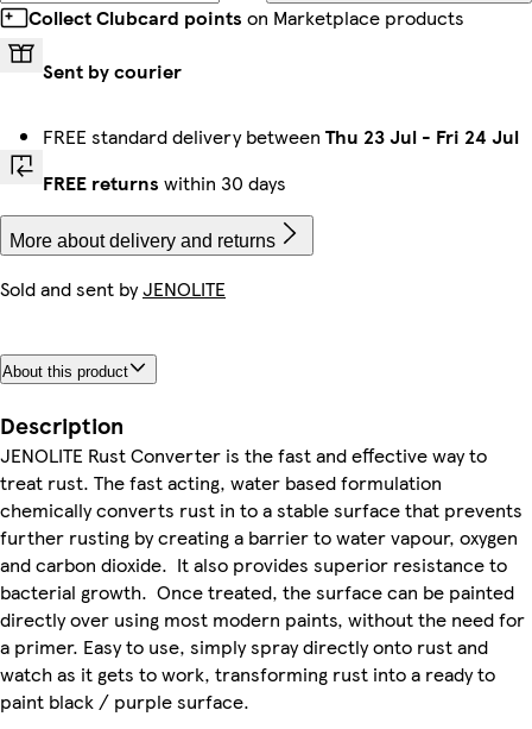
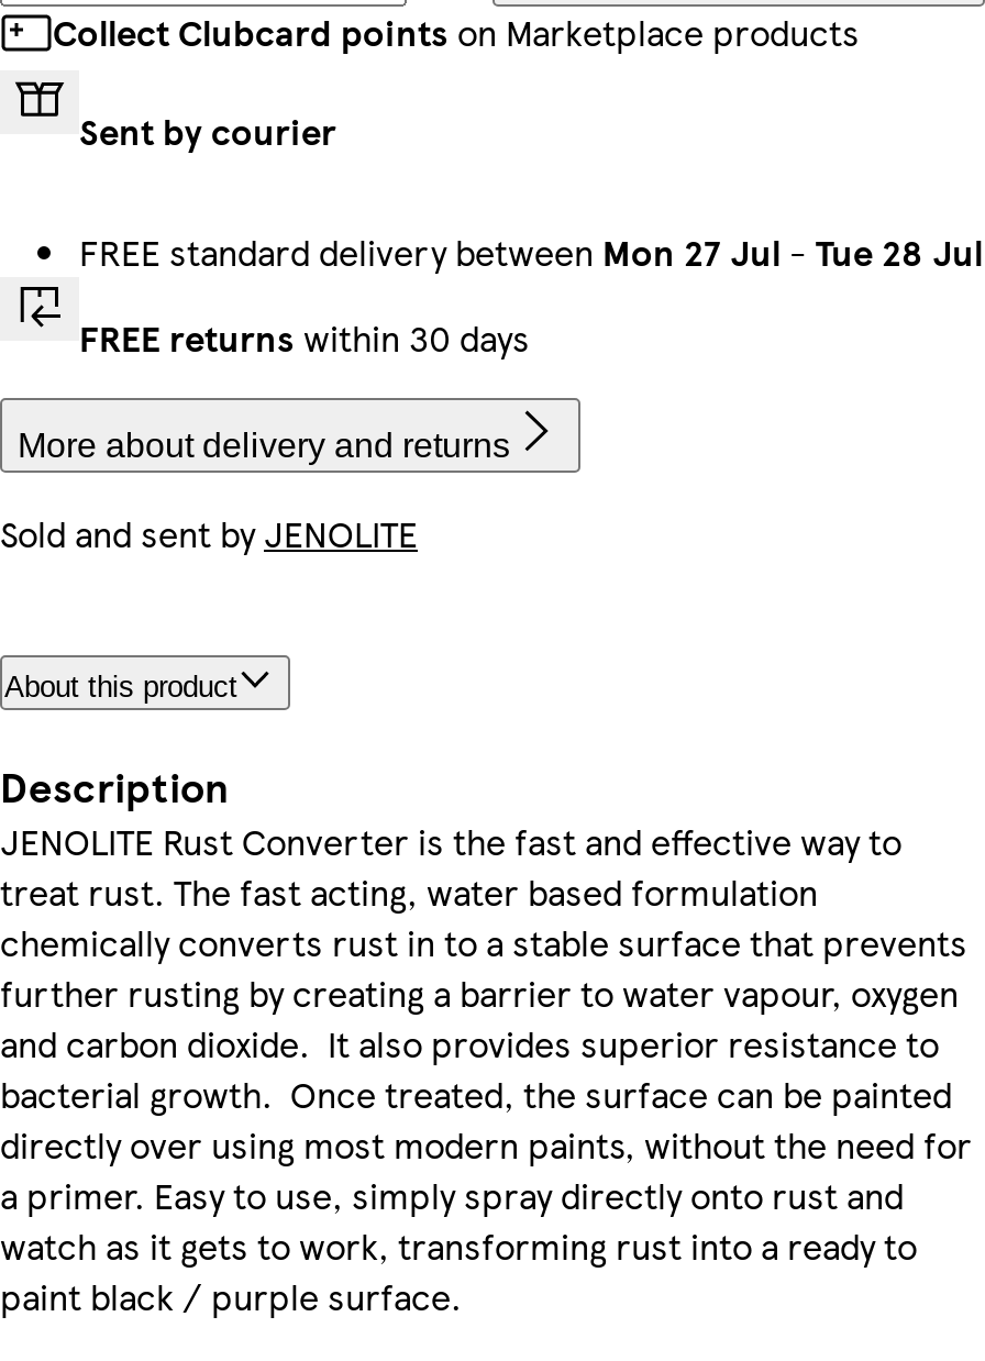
- FREE standard delivery between Thu 23 Jul - Fri 24 Jul
+ FREE standard delivery between Mon 27 Jul - Tue 28 Jul
